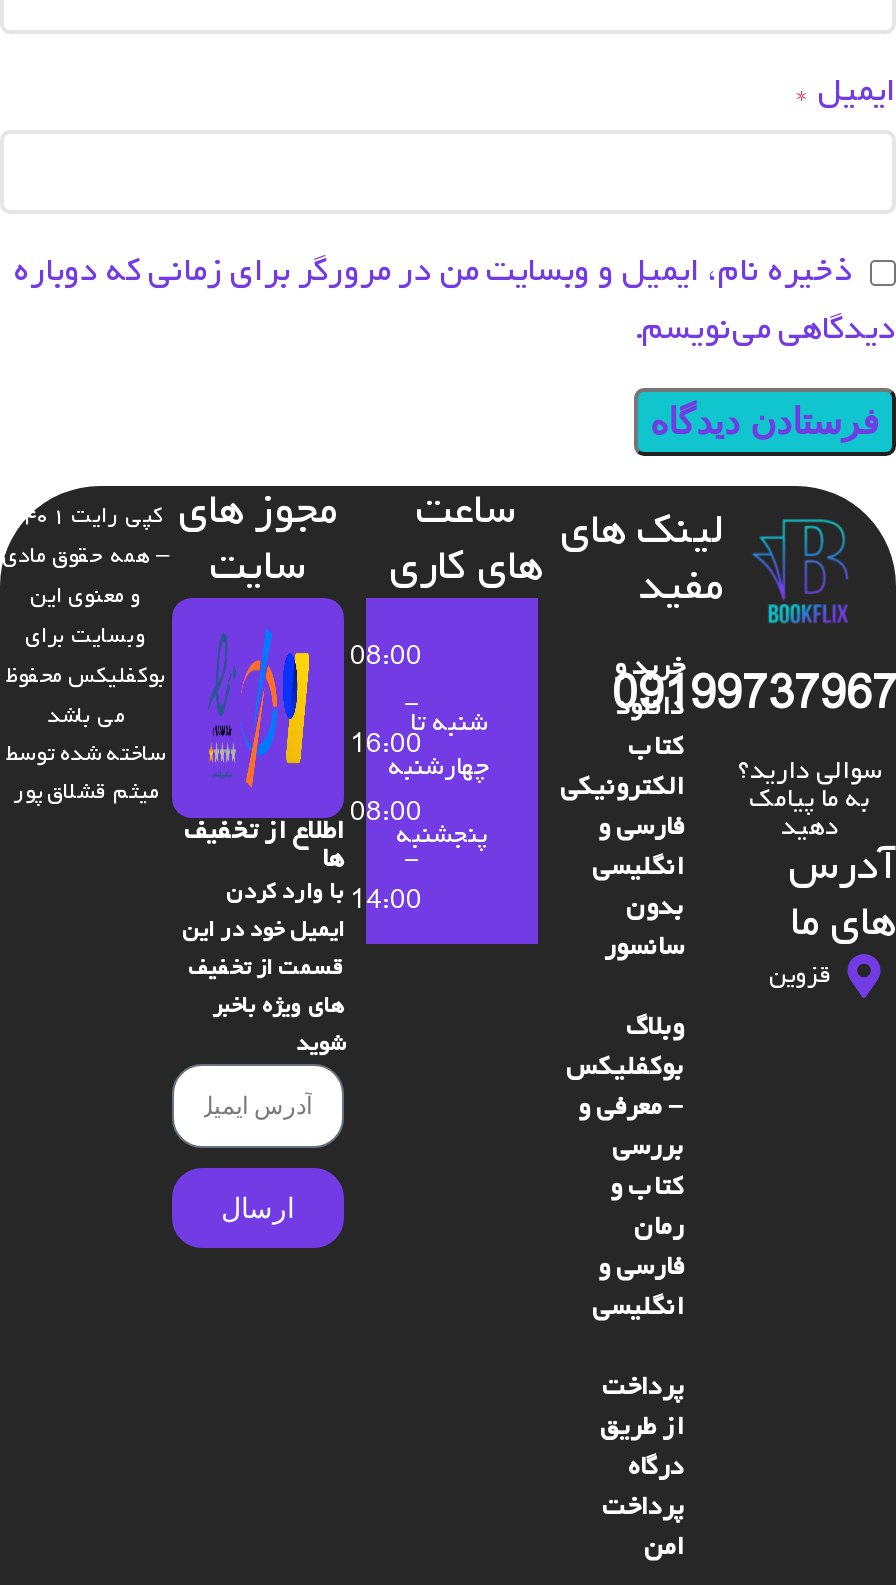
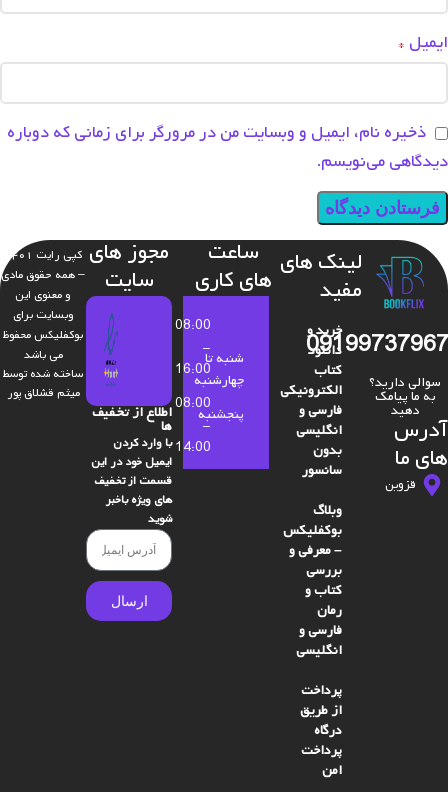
- [image]
